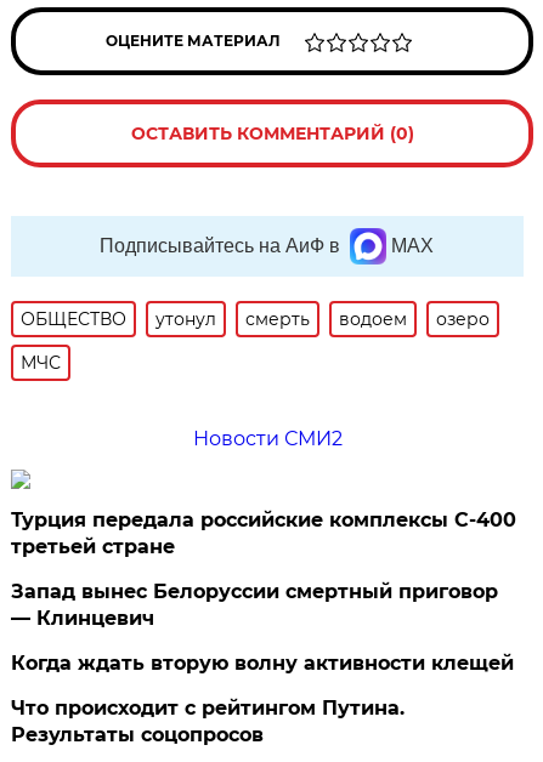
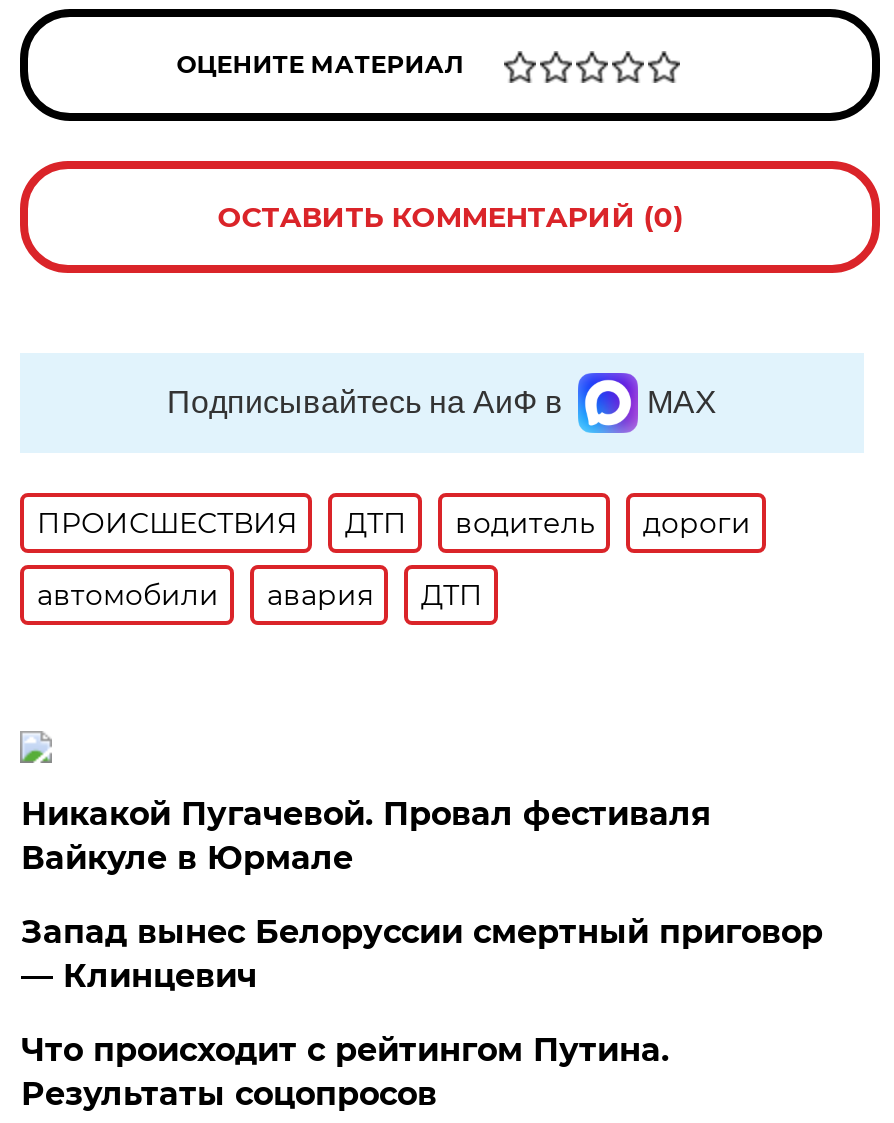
- ОБЩЕСТВО
- утонул
- смерть
- водоем
- озеро
- МЧС
- Новости СМИ2
+ ПРОИСШЕСТВИЯ
+ ДТП
+ водитель
+ дороги
+ автомобили
+ авария
+ ДТП

- Турция передала российские комплексы С-400
- третьей стране
+ Никакой Пугачевой. Провал фестиваля
+ Вайкуле в Юрмале

- Когда ждать вторую волну активности клещей
